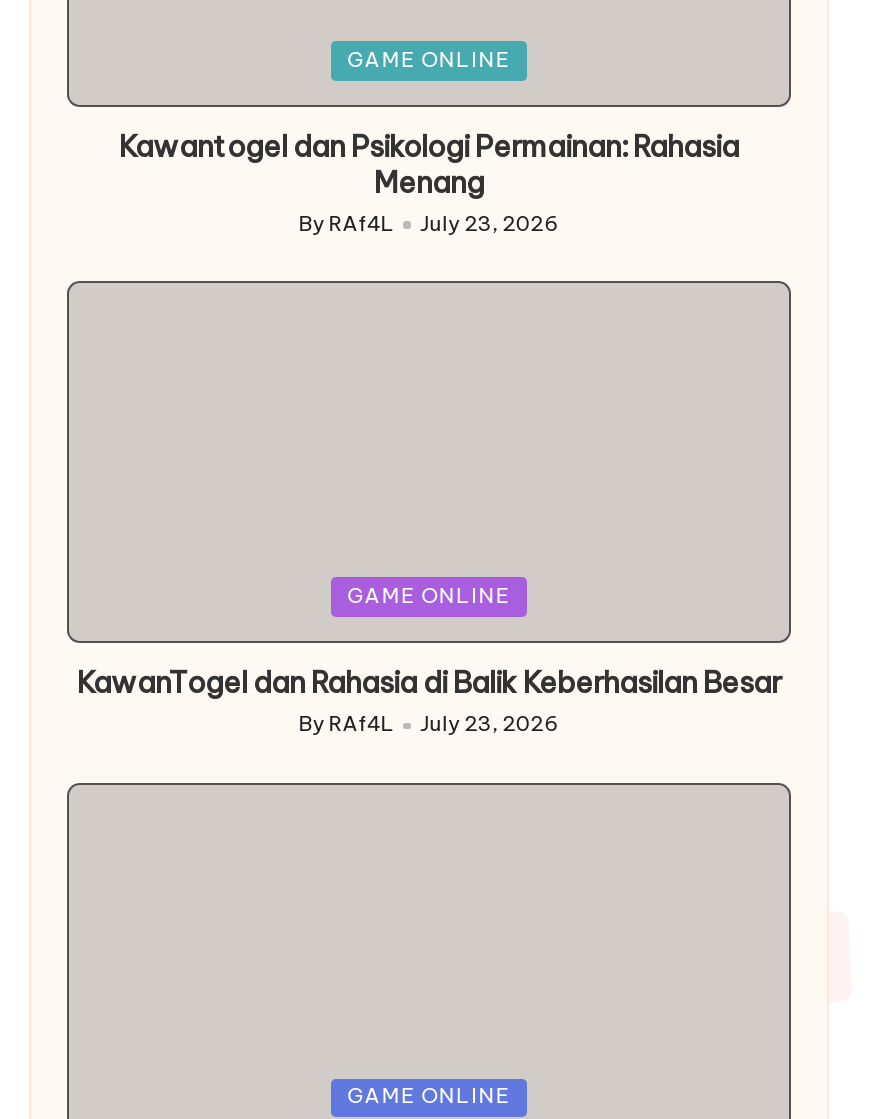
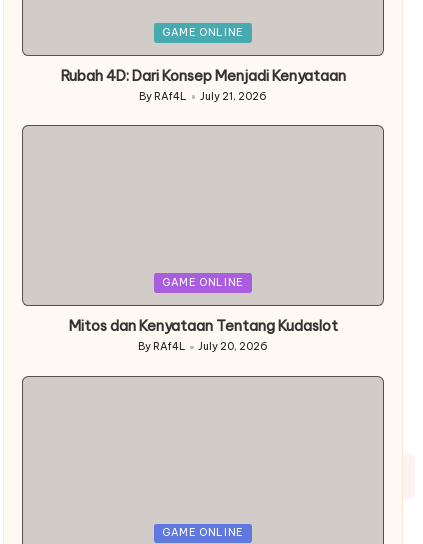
- Kawantogel dan Psikologi Permainan: Rahasia
- Menang
+ Rubah 4D: Dari Konsep Menjadi Kenyataan

- By RAf4L July 23, 2026
+ By RAf4L July 21, 2026

- KawanTogel dan Rahasia di Balik Keberhasilan Besar
+ Mitos dan Kenyataan Tentang Kudaslot

- By RAf4L July 23, 2026
+ By RAf4L July 20, 2026
